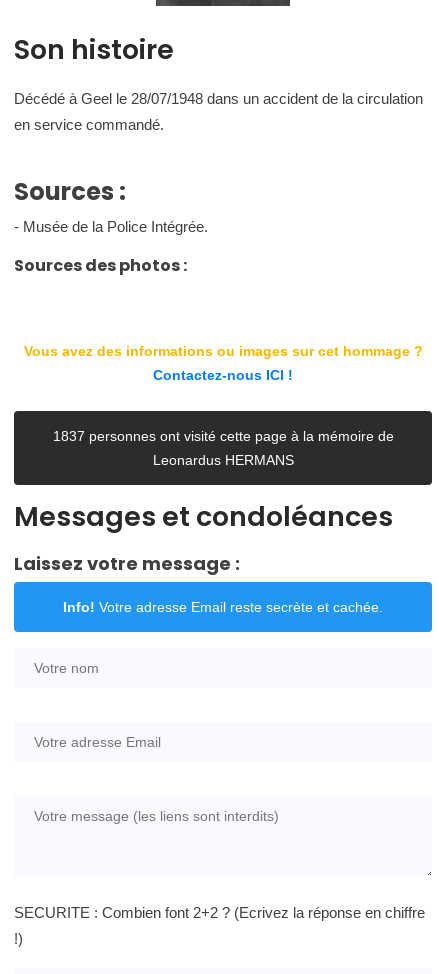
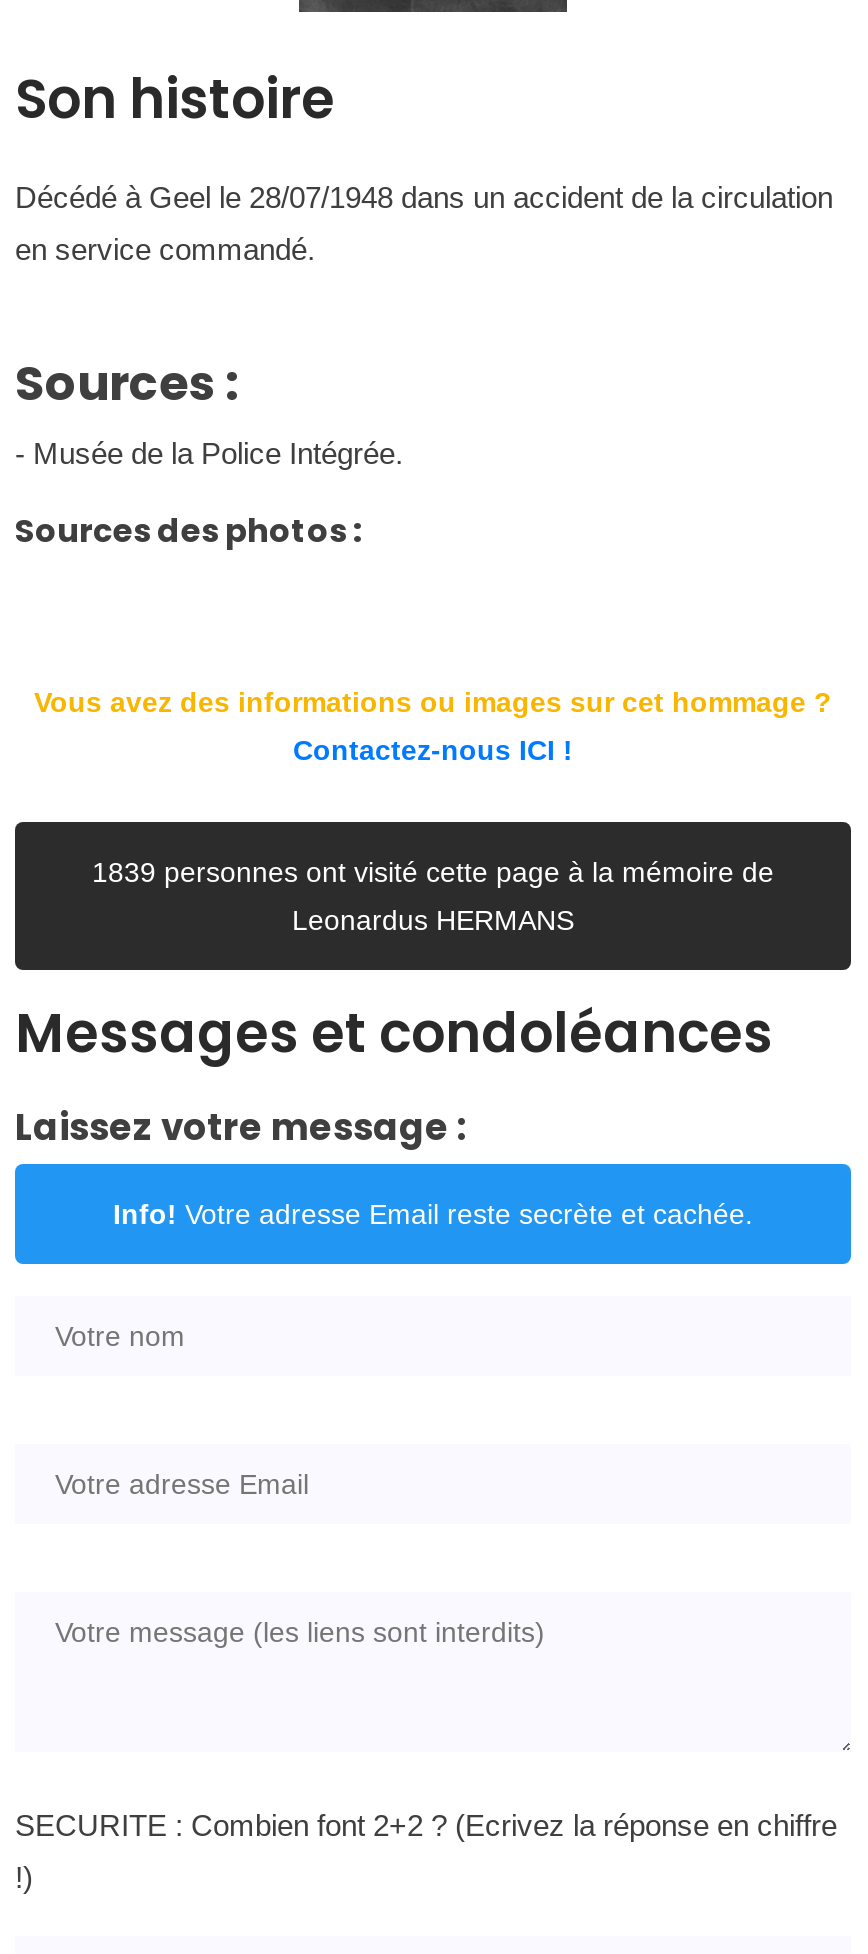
- 1837 personnes ont visité cette page à la mémoire de
+ 1839 personnes ont visité cette page à la mémoire de
